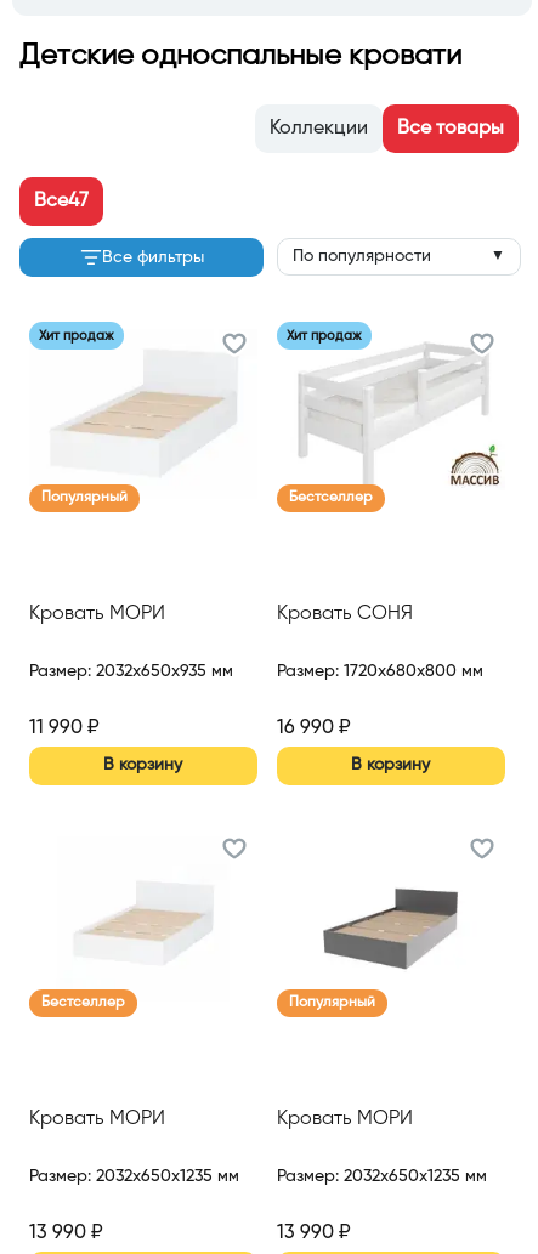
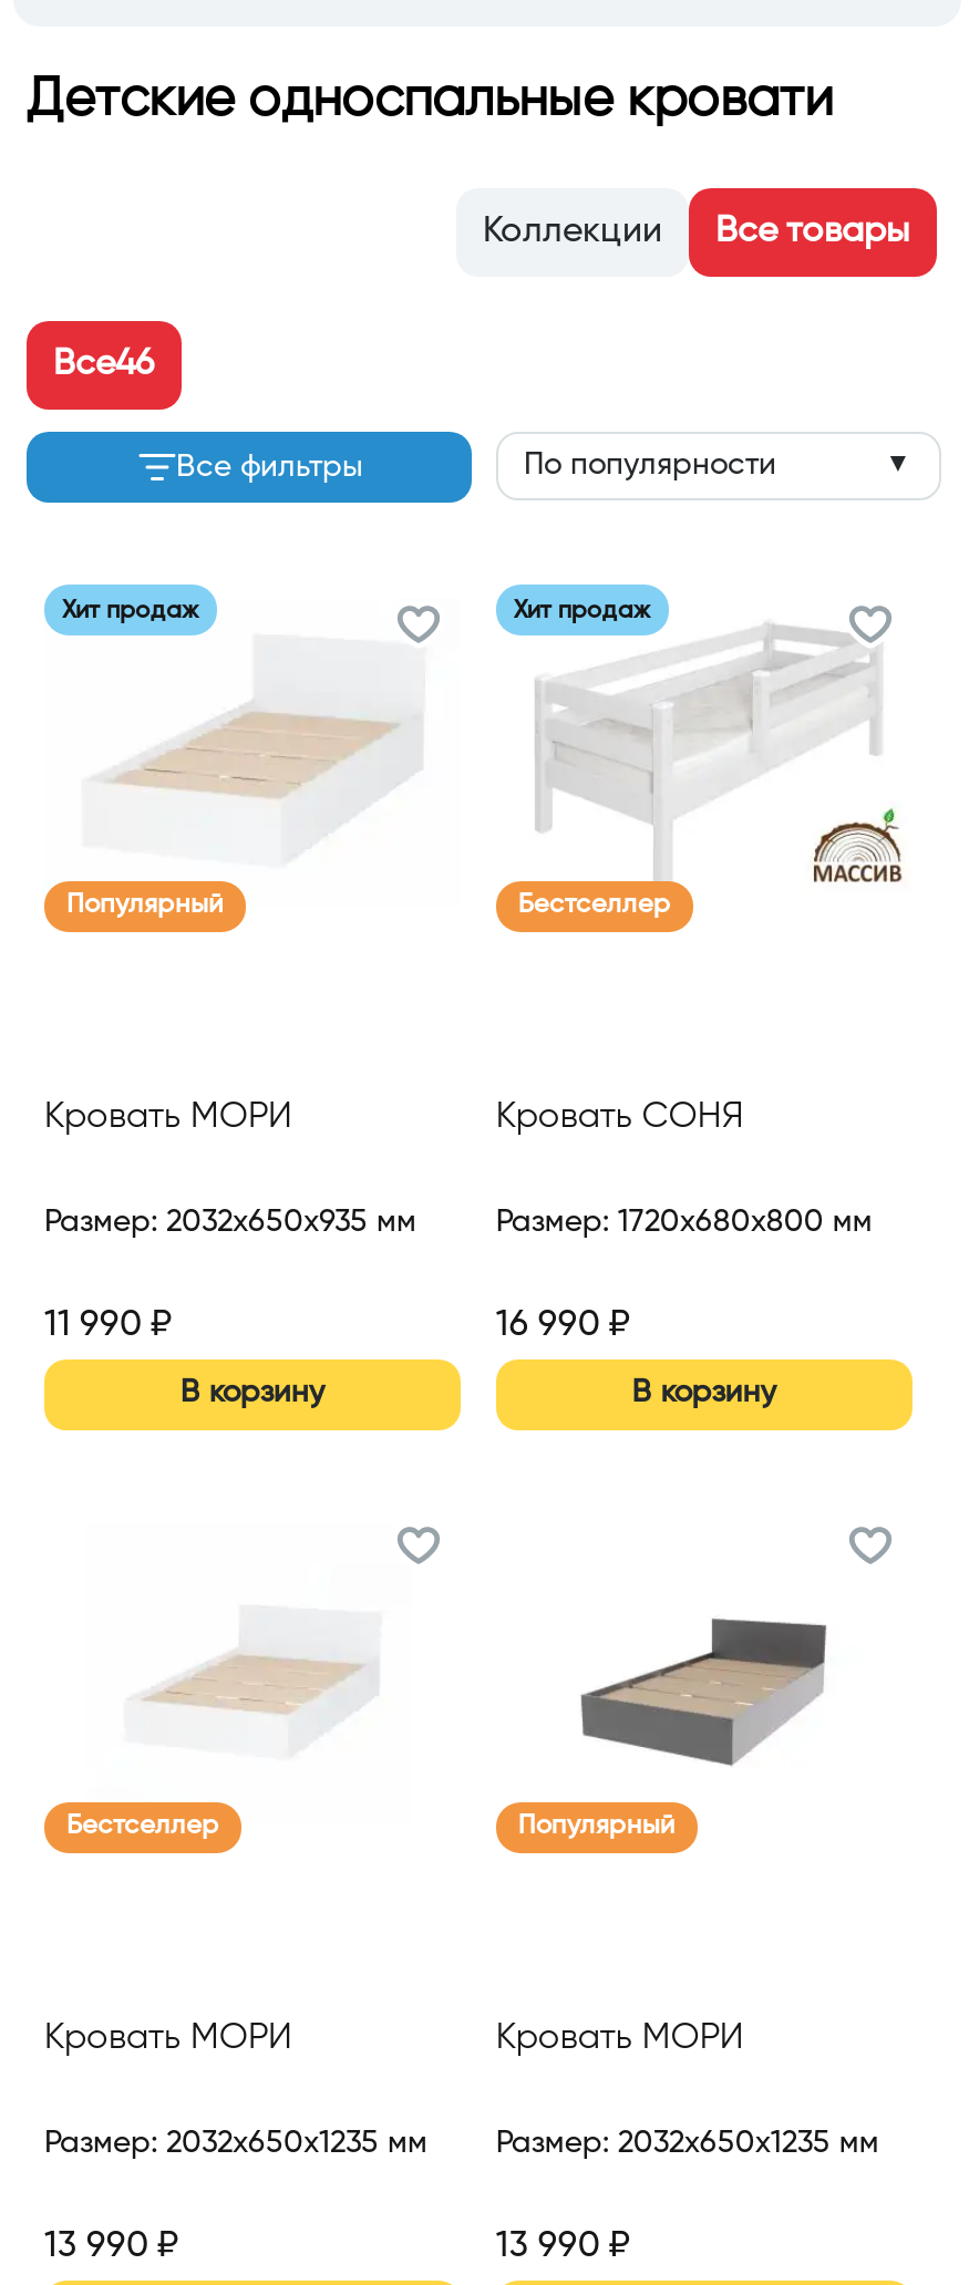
- Все47
+ Все46
